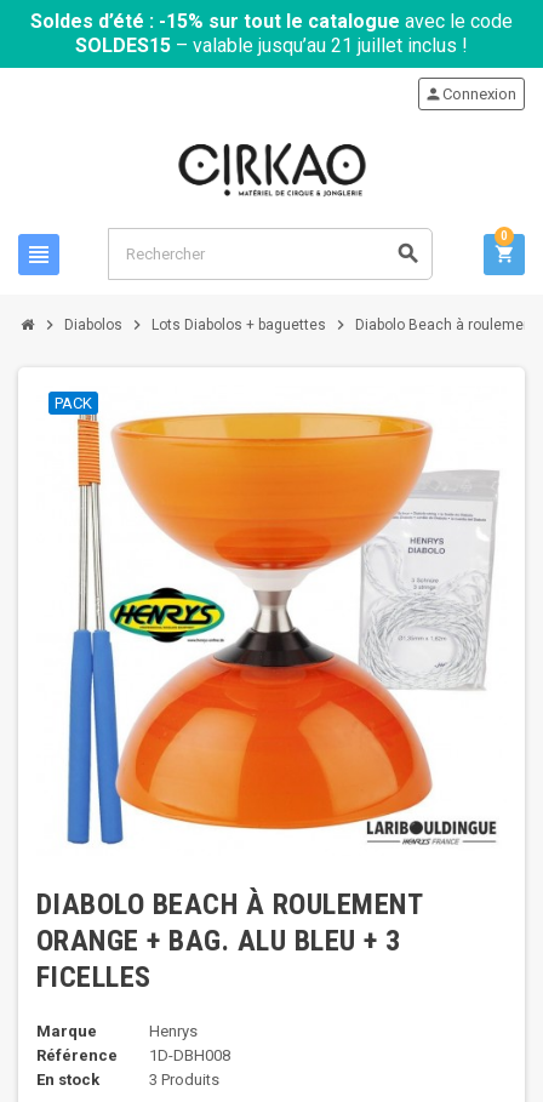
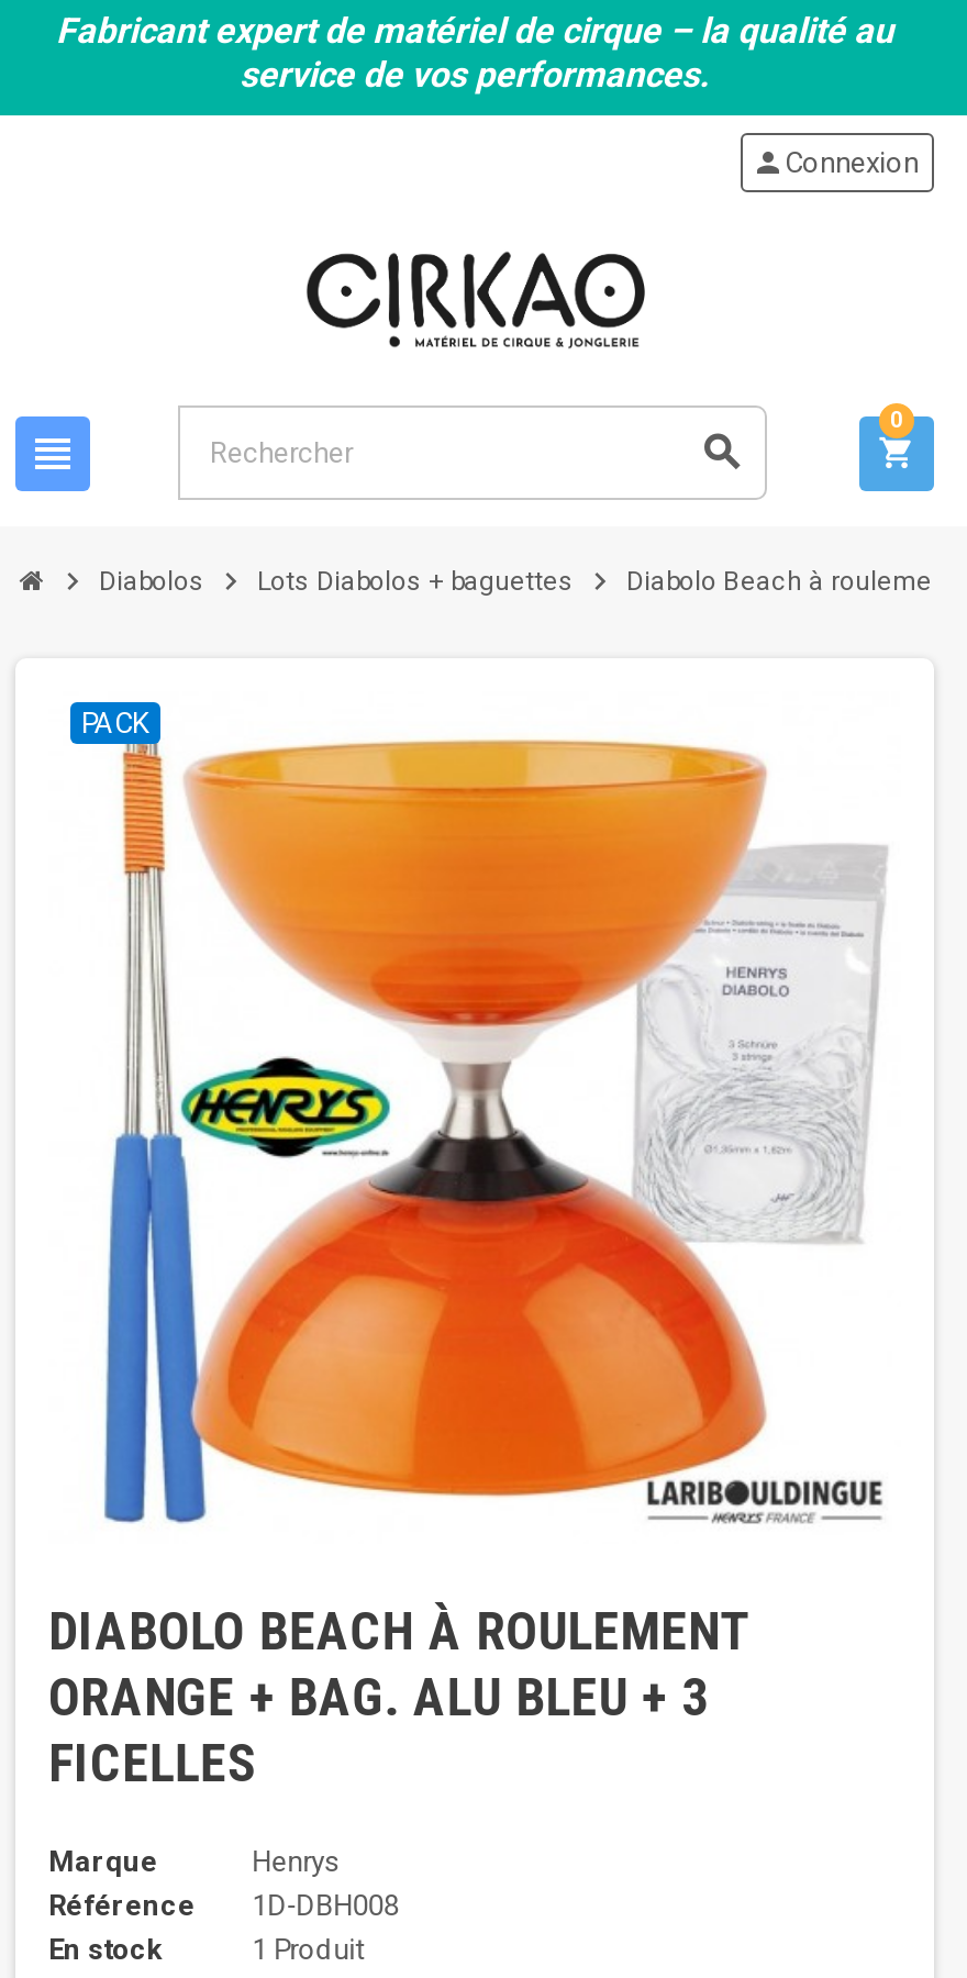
- Soldes d’été : -15% sur tout le catalogue avec le code
- SOLDES15 – valable jusqu’au 21 juillet inclus !
+ Fabricant expert de matériel de cirque – la qualité au
+ service de vos performances.

- 3 Produits
+ 1 Produit
